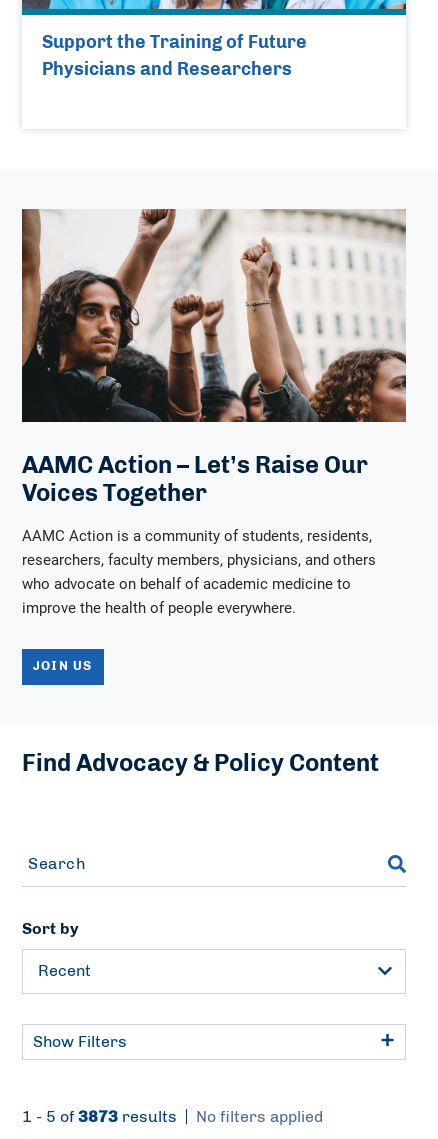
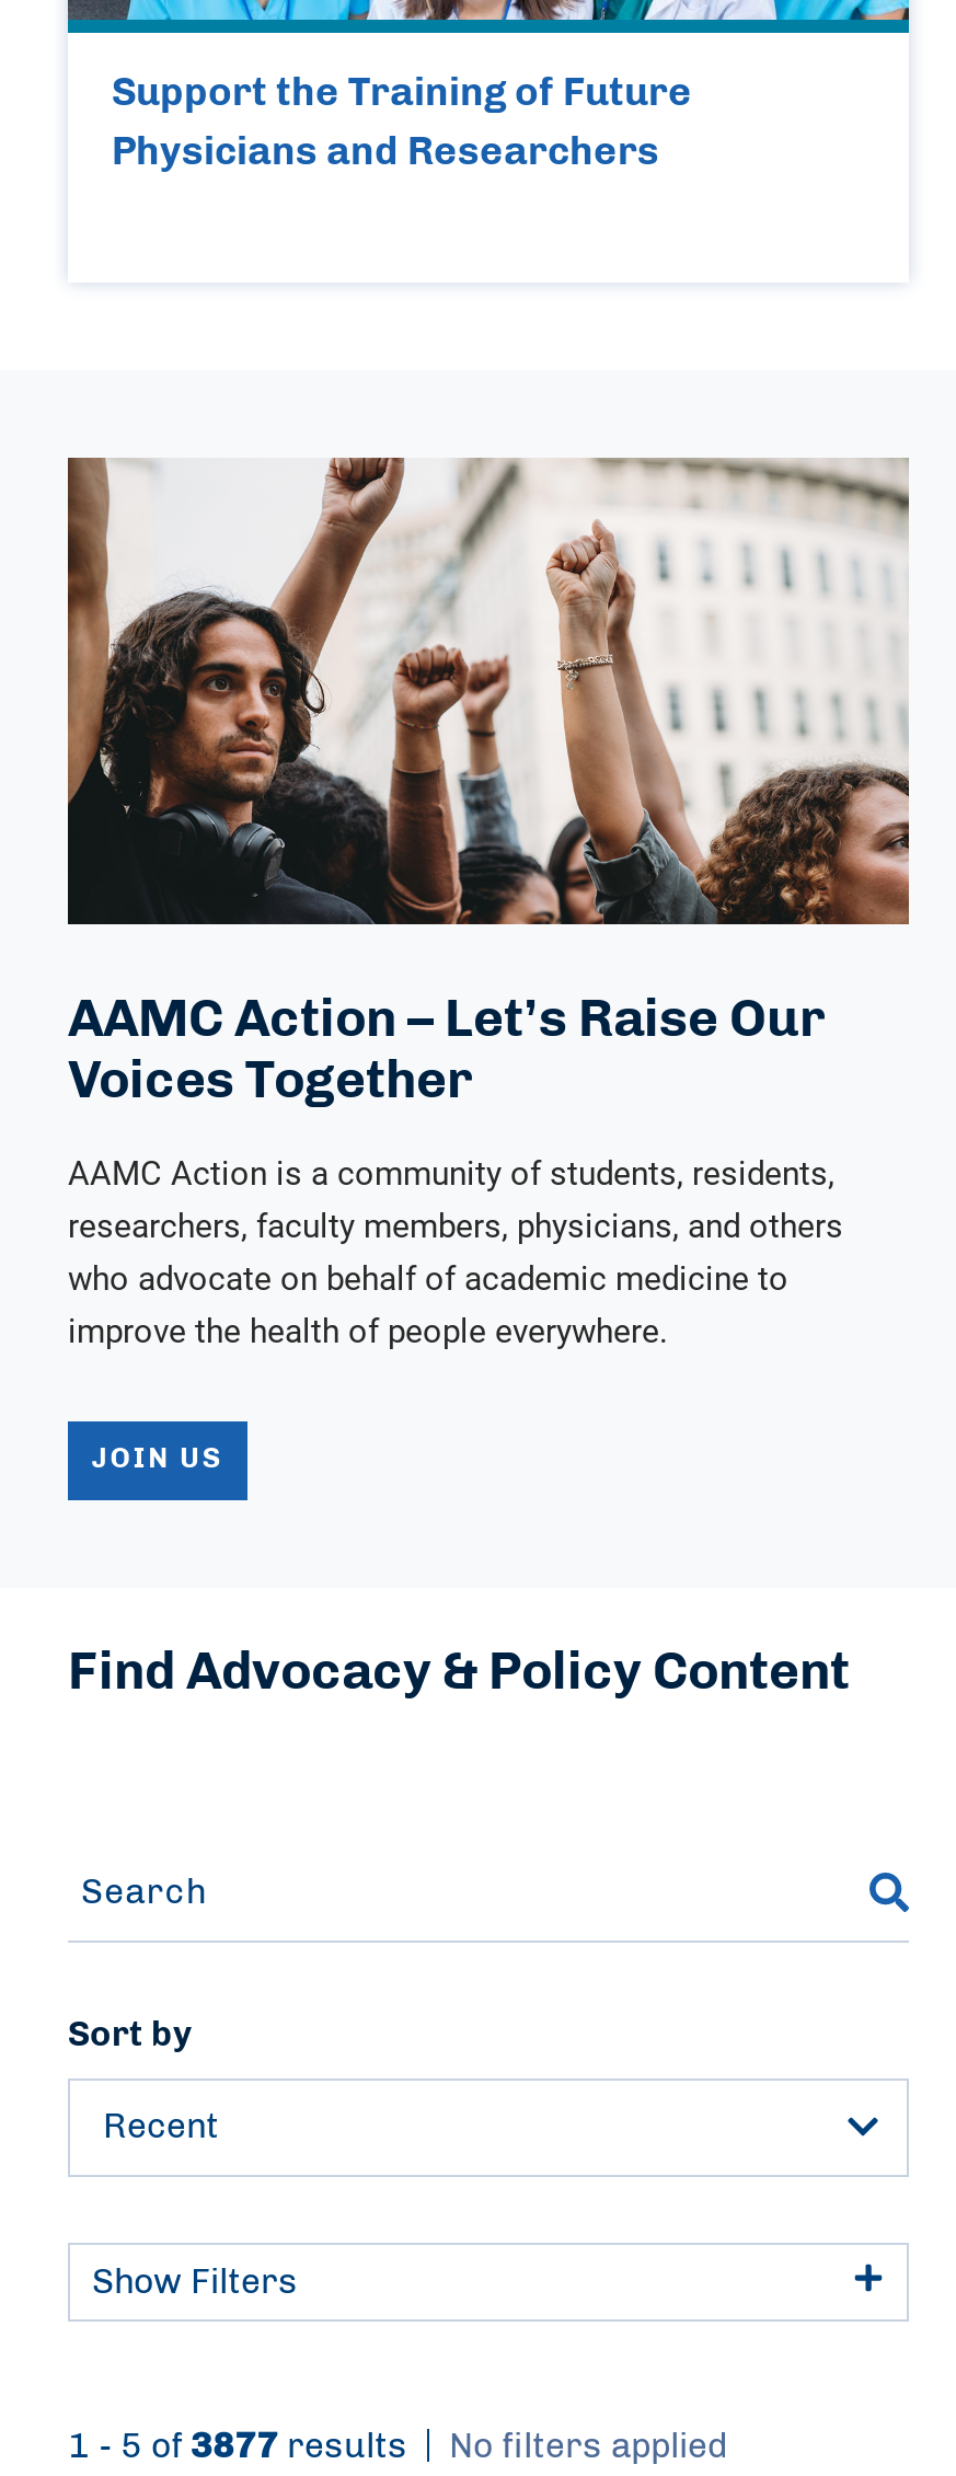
- 1 - 5 of 3873 results No filters applied
+ 1 - 5 of 3877 results No filters applied
